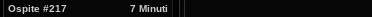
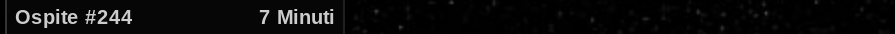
- Ospite #217
+ Ospite #244
